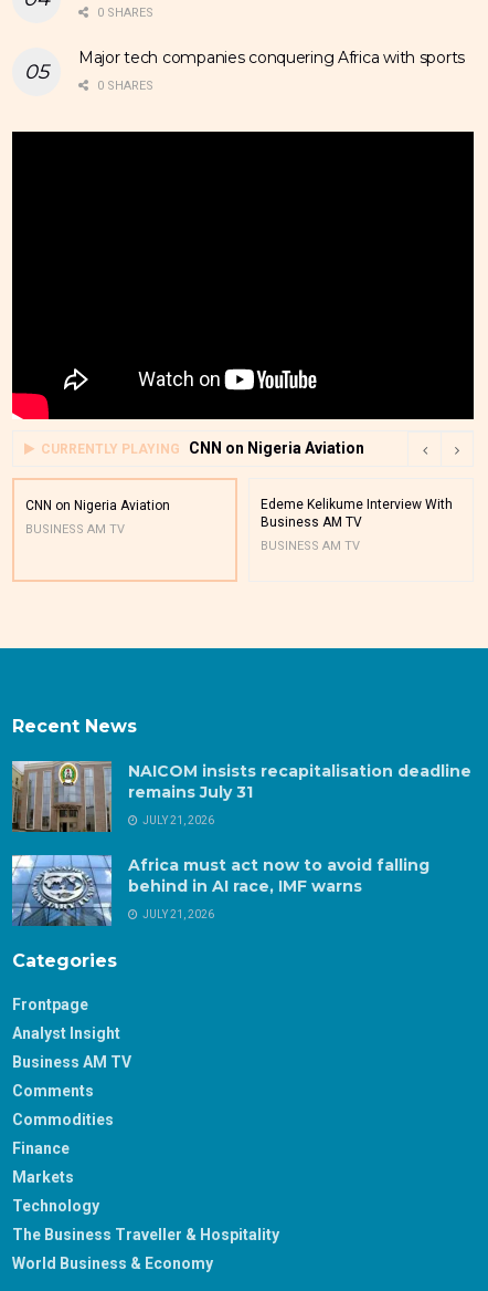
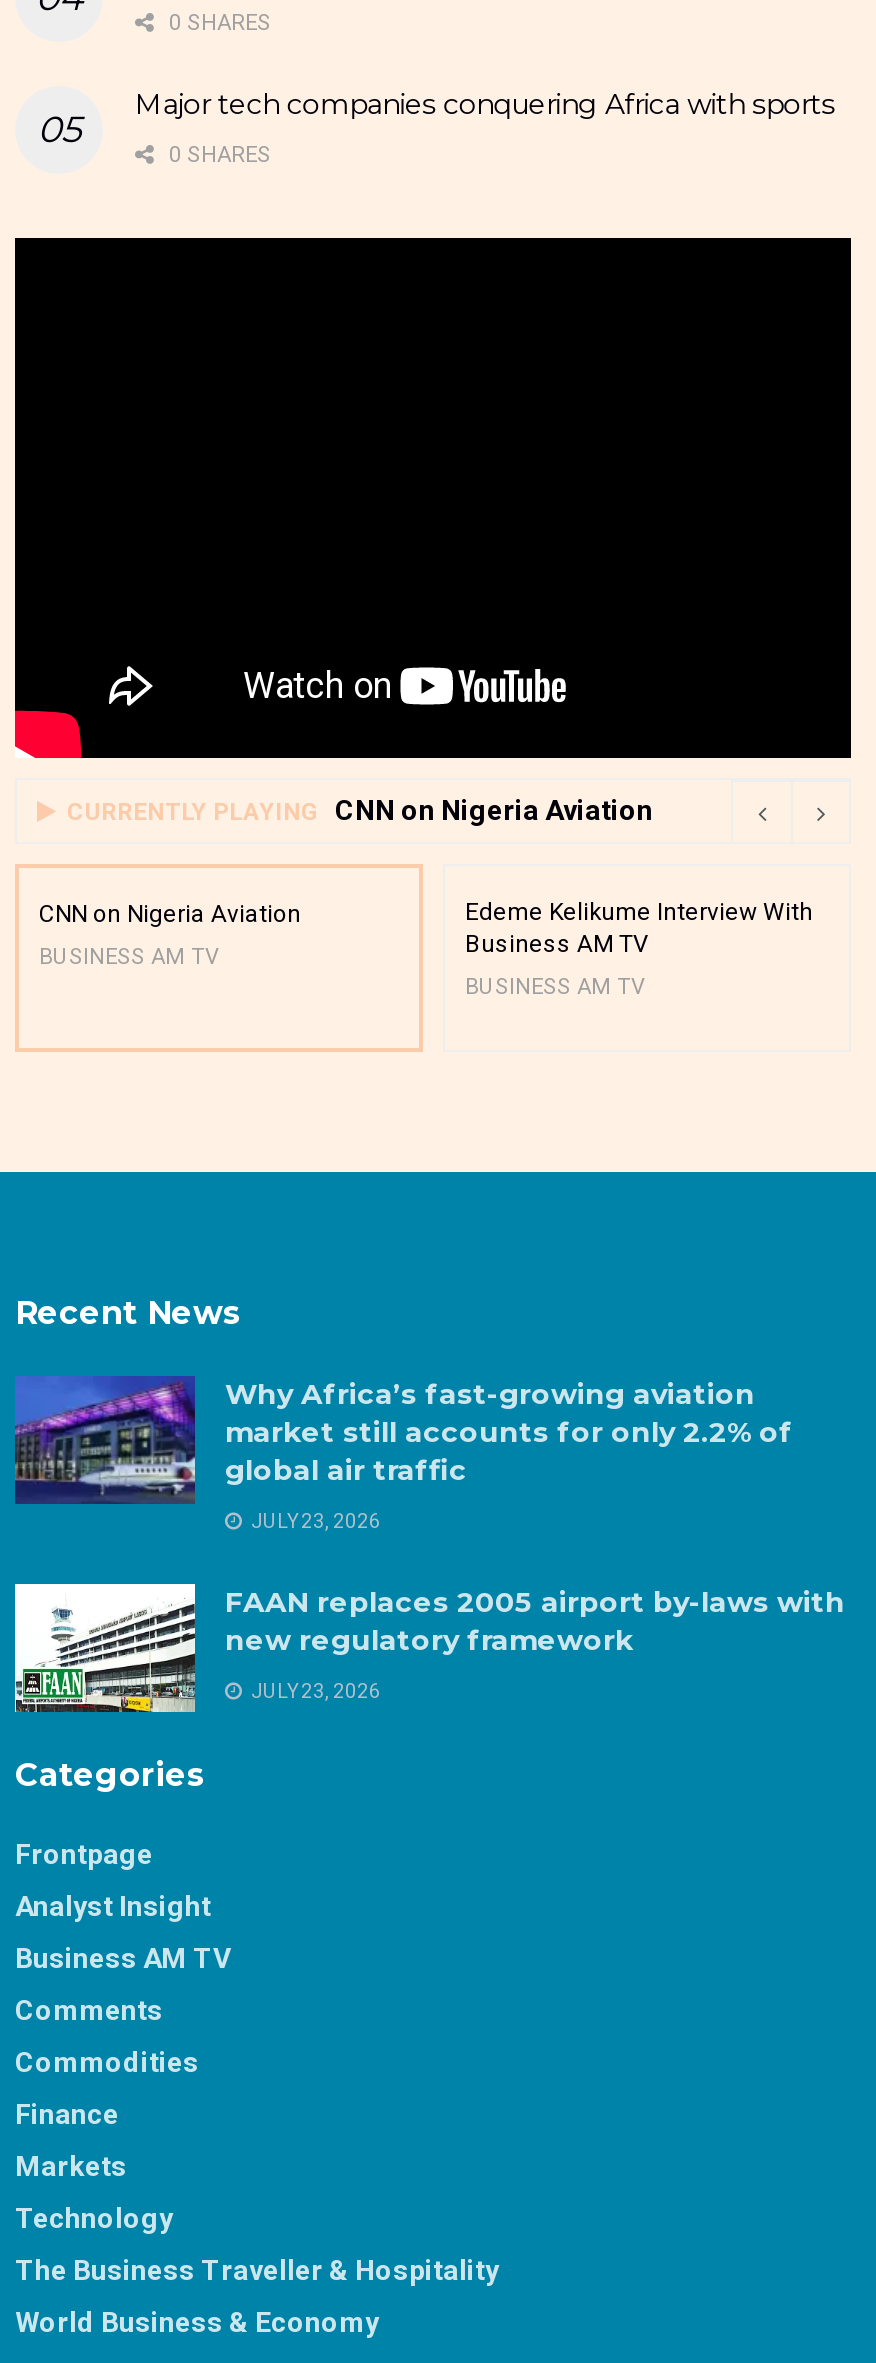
- [image]
- NAICOM insists recapitalisation deadline
- remains July 31
+ [image]
+ Why Africa’s fast-growing aviation
+ market still accounts for only 2.2% of
+ global air traffic

- JULY 21, 2026
+ JULY 23, 2026

- [image]
- Africa must act now to avoid falling
- behind in AI race, IMF warns
+ [image]
+ FAAN replaces 2005 airport by-laws with
+ new regulatory framework

- JULY 21, 2026
+ JULY 23, 2026
